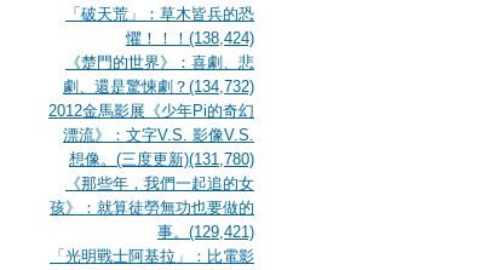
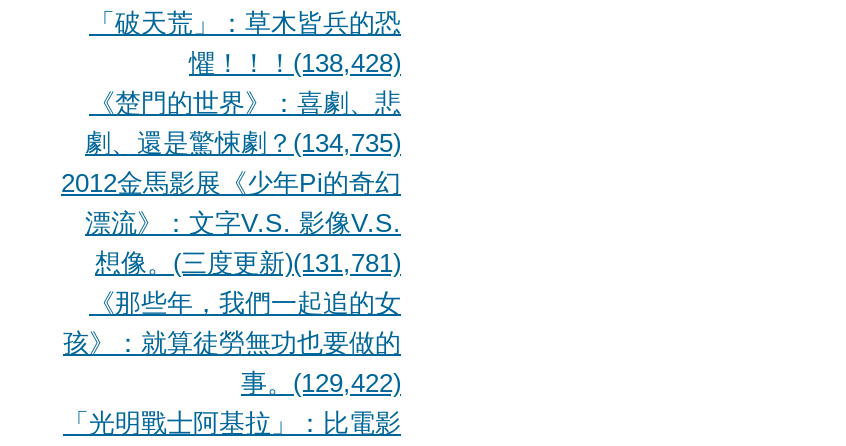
- 懼！！！(138,424)
+ 懼！！！(138,428)

- 劇、還是驚悚劇？(134,732)
+ 劇、還是驚悚劇？(134,735)

- 想像。(三度更新)(131,780)
+ 想像。(三度更新)(131,781)

- 事。(129,421)
+ 事。(129,422)
